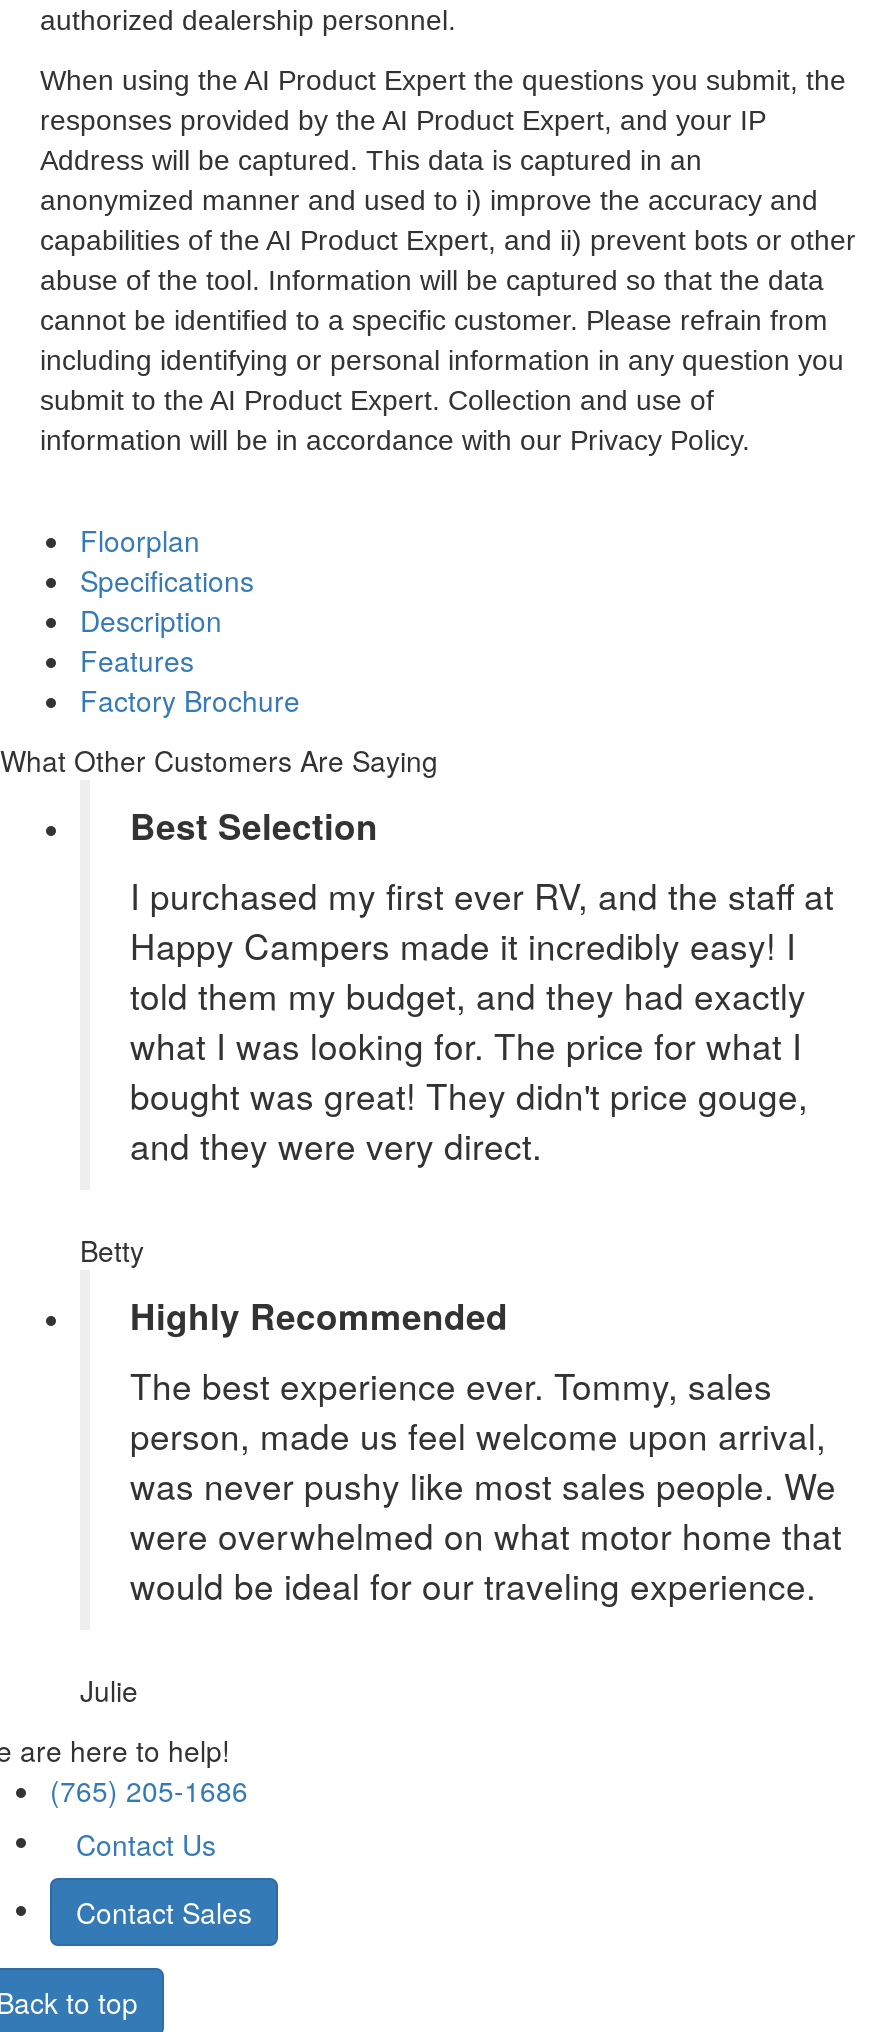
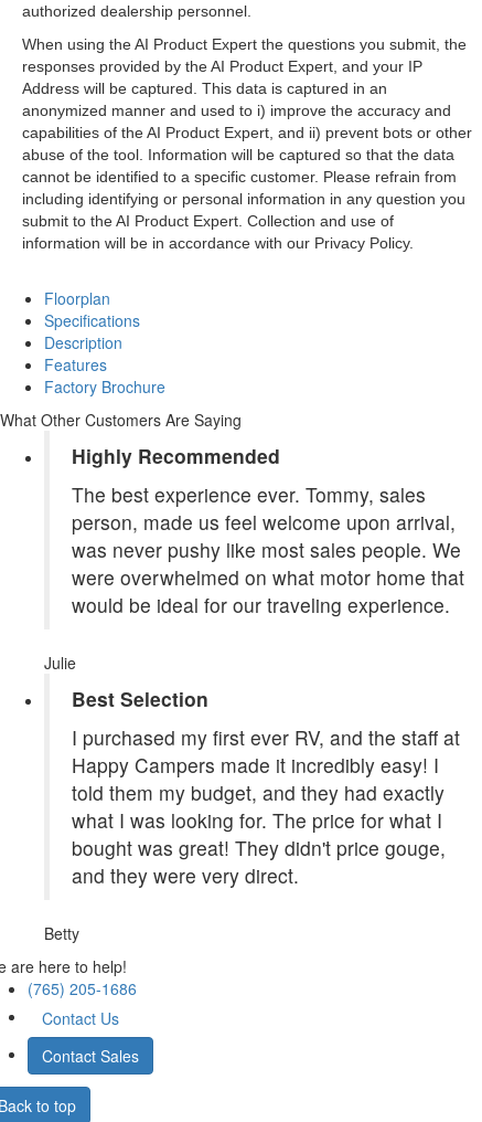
moved down: Best Selection | I purchased my first ever RV, and the staff at | Happy Campers made it incredibly easy! I | told them my budget, and they had exactly | what I was looking for. The price for what I | bought was great! They didn't price gouge, | and they were very direct. | Betty

moved up: Highly Recommended | The best experience ever. Tommy, sales | person, made us feel welcome upon arrival, | was never pushy like most sales people. We | were overwhelmed on what motor home that | would be ideal for our traveling experience. | Julie
